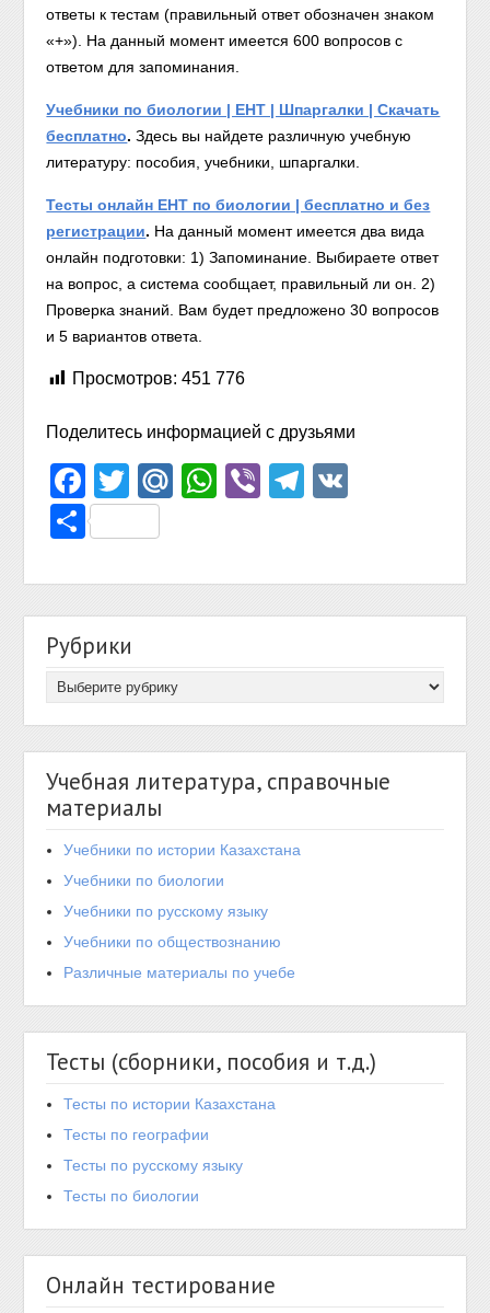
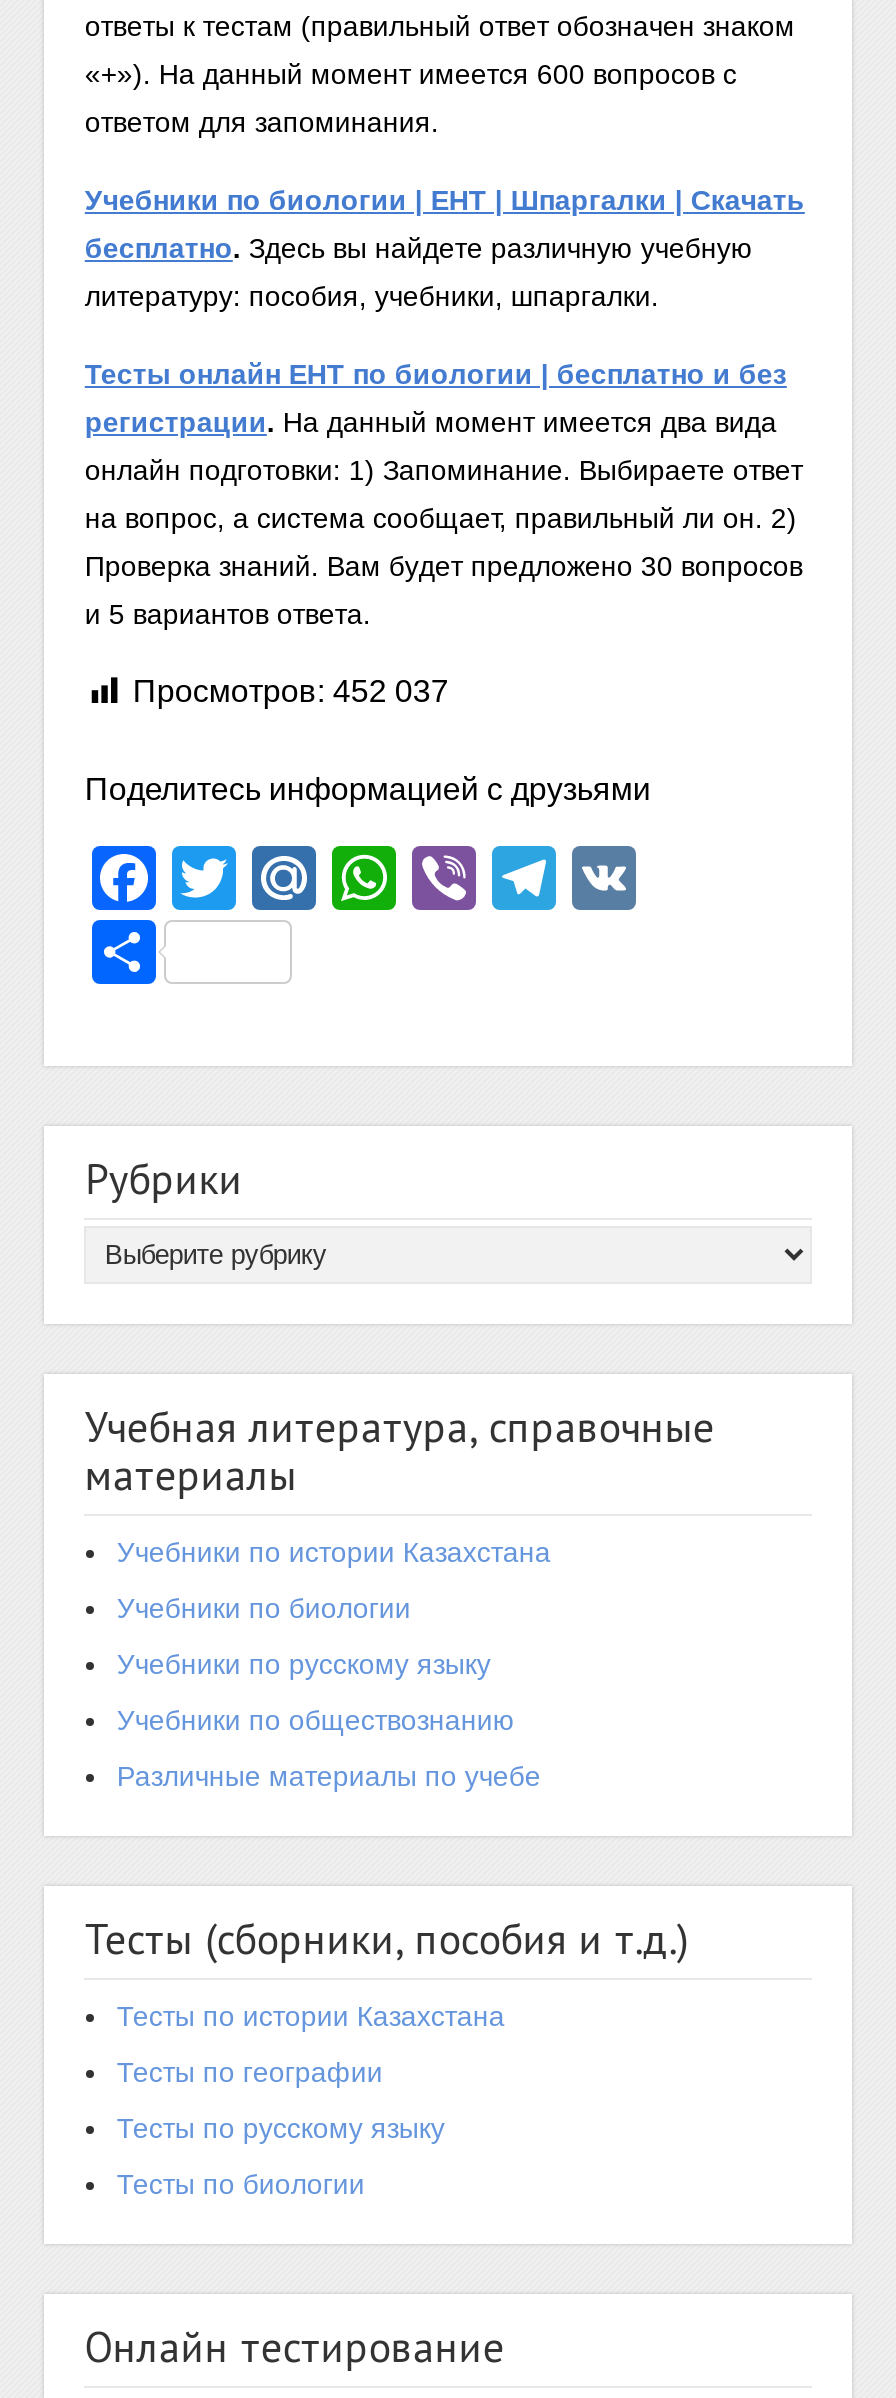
- Просмотров: 451 776
+ Просмотров: 452 037
